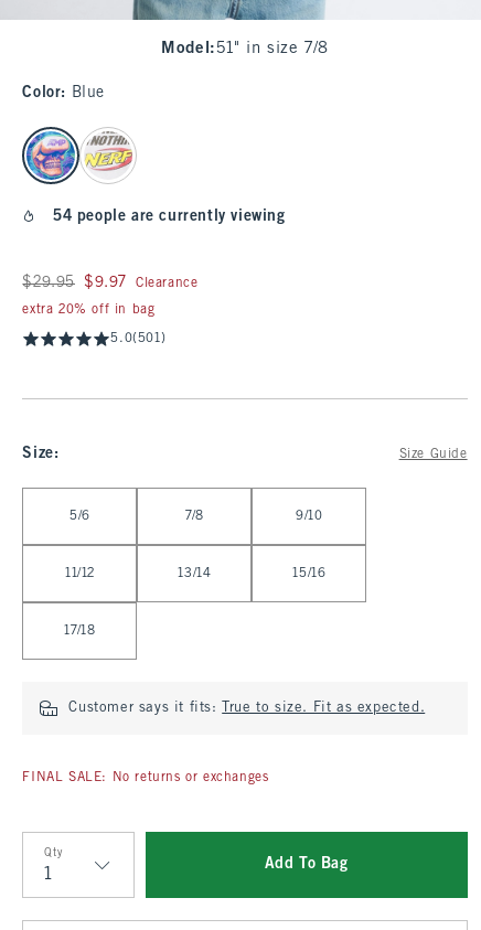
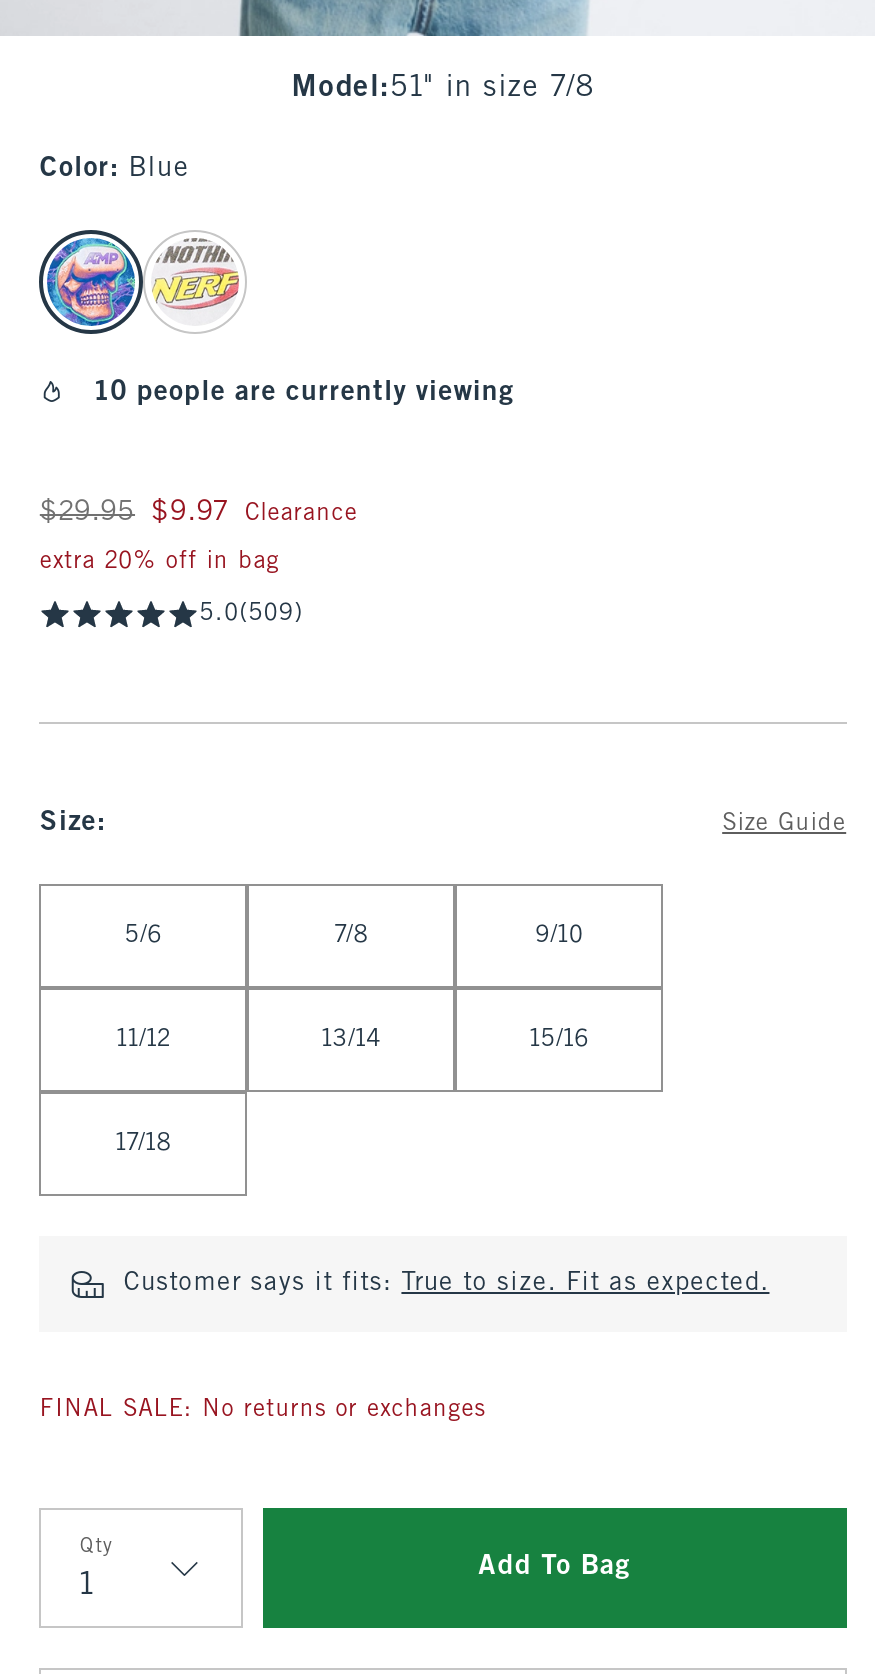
- 54 people are currently viewing
+ 10 people are currently viewing

- 5.0(501)
+ 5.0(509)
